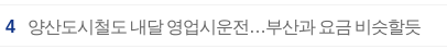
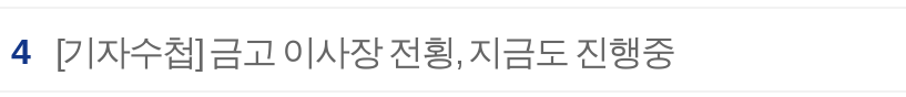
- 양산도시철도 내달 영업시운전…부산과 요금 비슷할듯
+ [기자수첩] 금고 이사장 전횡, 지금도 진행중
